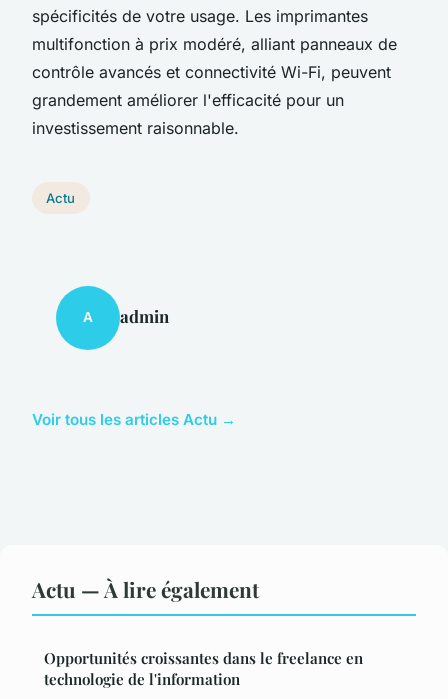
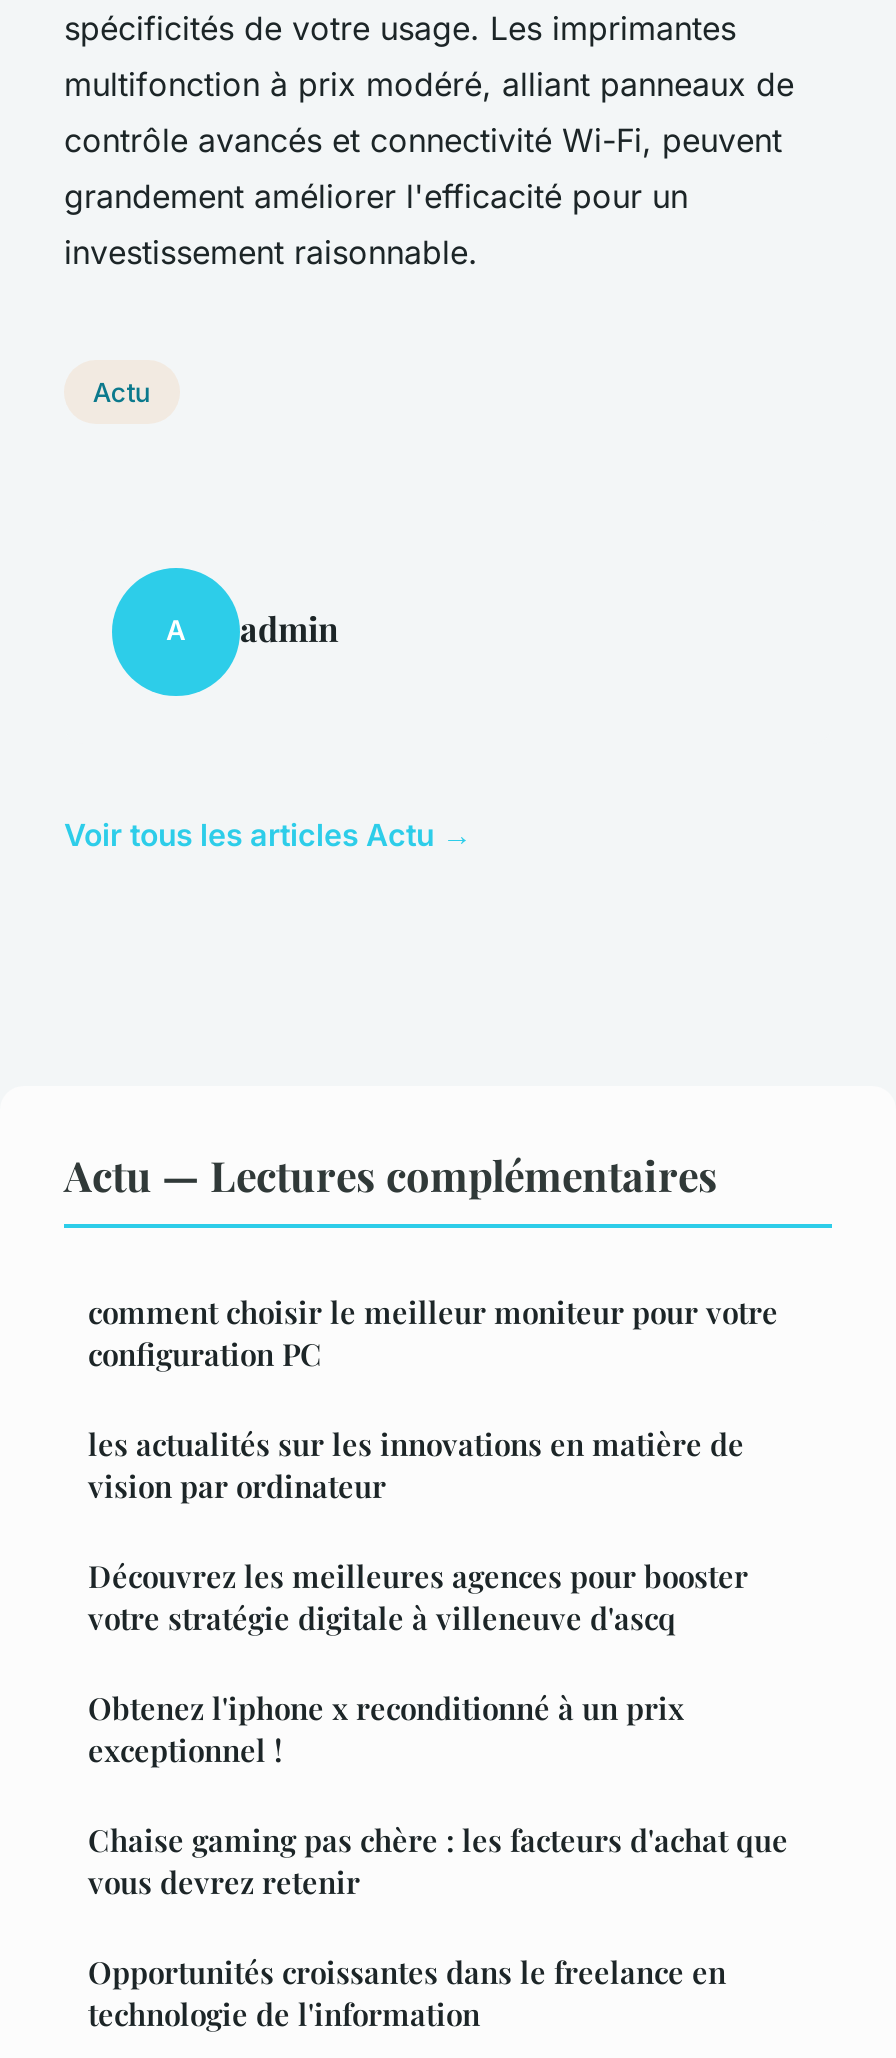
- Actu — À lire également
+ Actu — Lectures complémentaires
+ comment choisir le meilleur moniteur pour votre
+ configuration PC
+ les actualités sur les innovations en matière de
+ vision par ordinateur
+ Découvrez les meilleures agences pour booster
+ votre stratégie digitale à villeneuve d'ascq
+ Obtenez l'iphone x reconditionné à un prix
+ exceptionnel !
+ Chaise gaming pas chère : les facteurs d'achat que
+ vous devrez retenir
